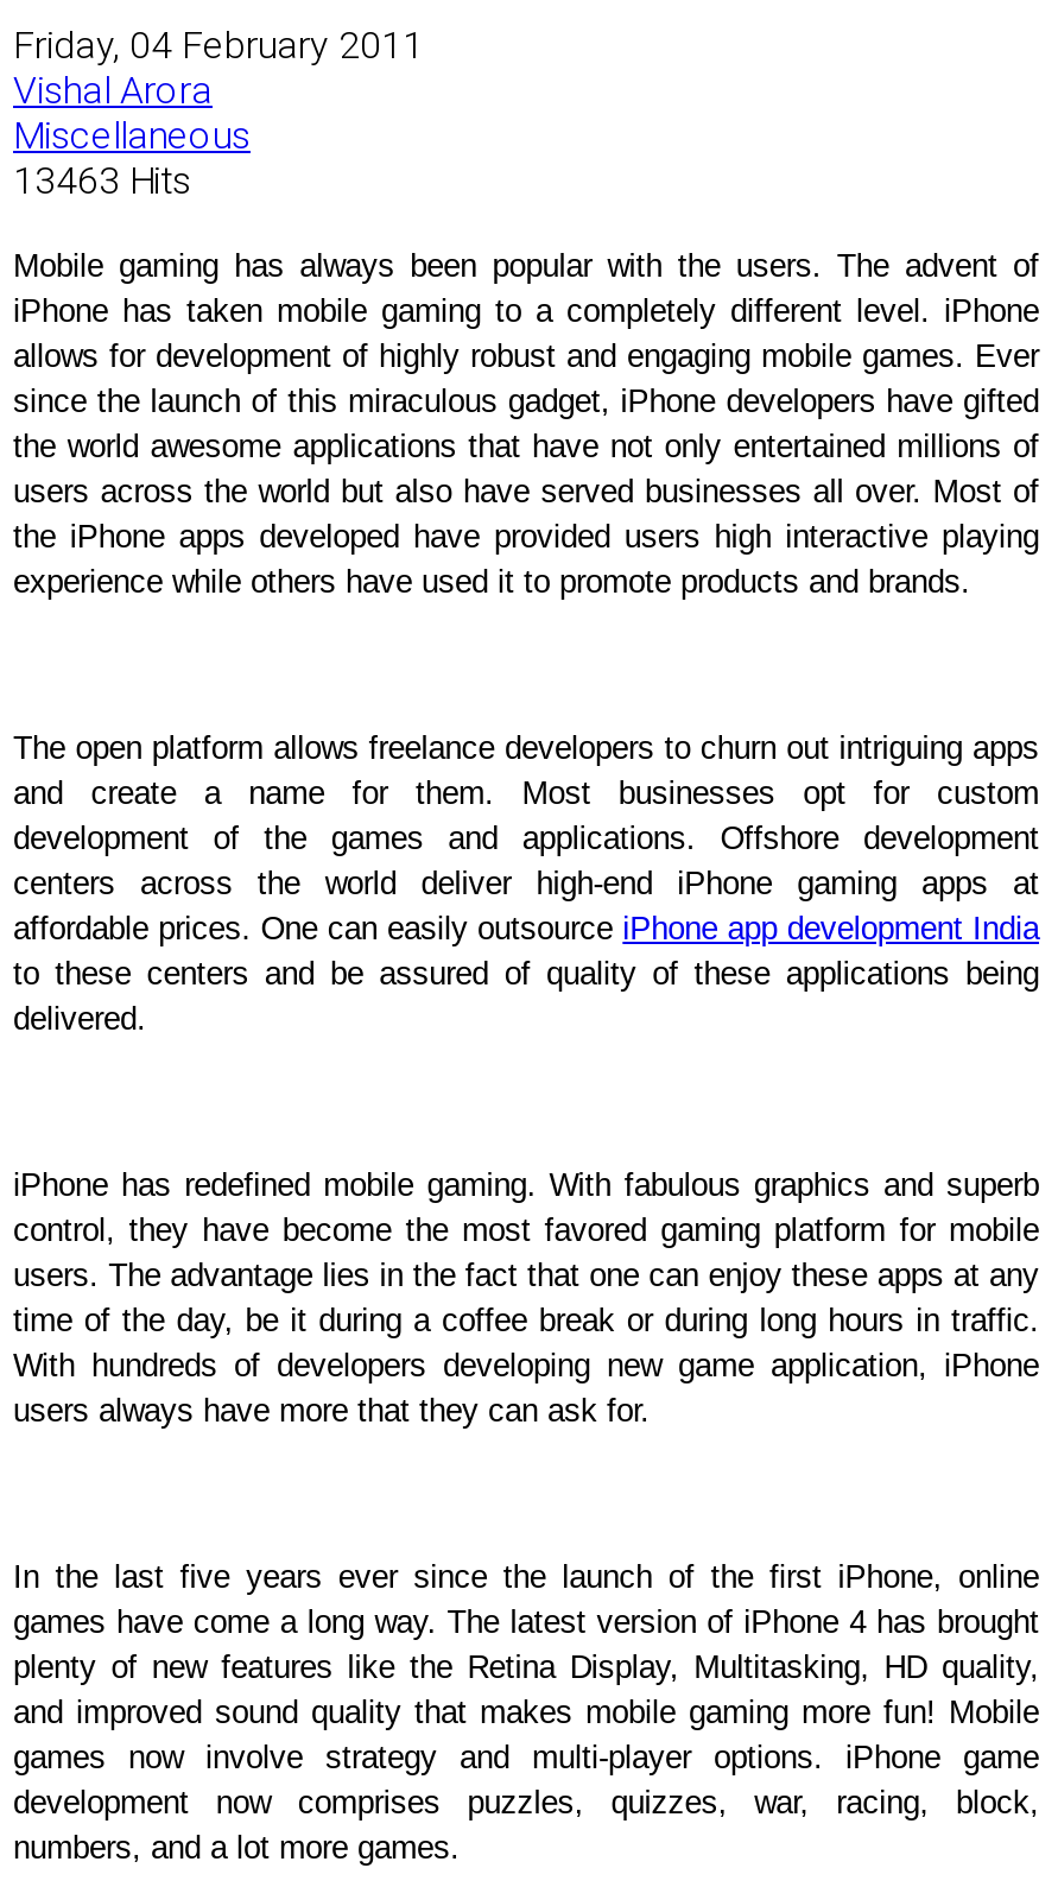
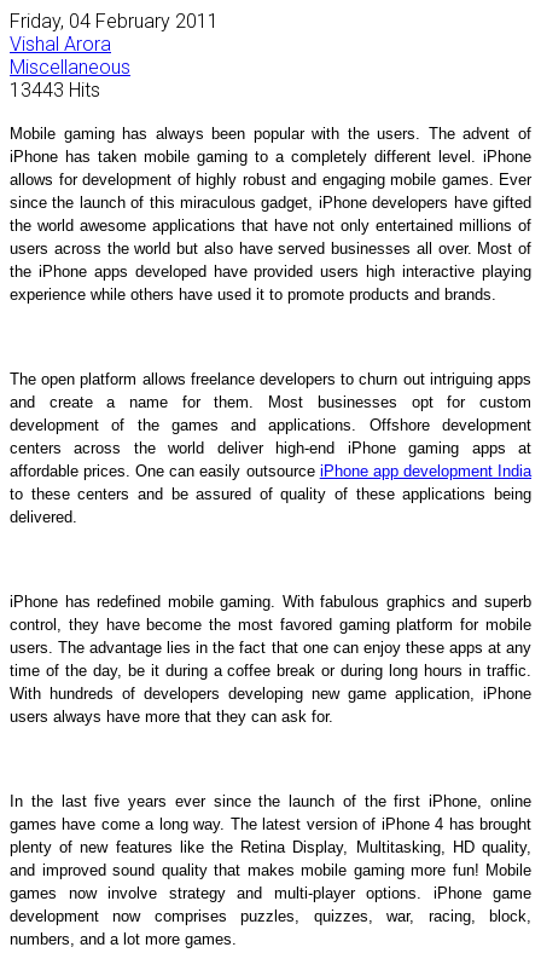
- 13463 Hits
+ 13443 Hits
